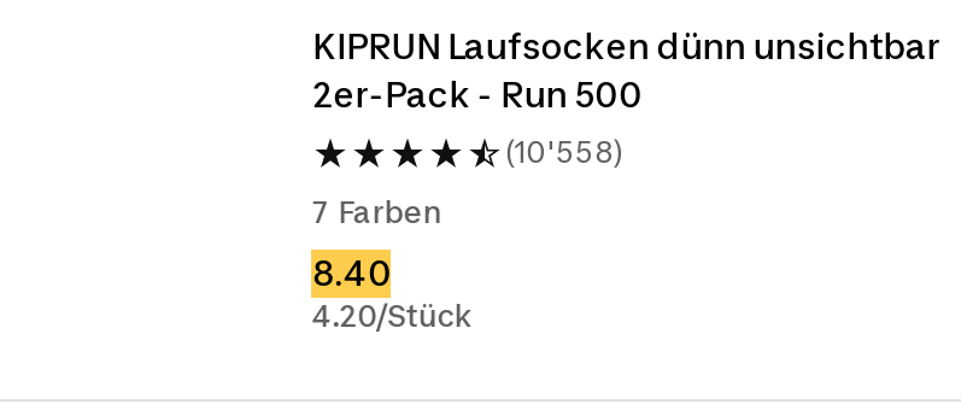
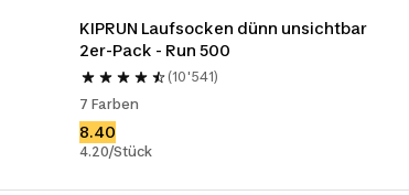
- (10'558)
+ (10'541)
